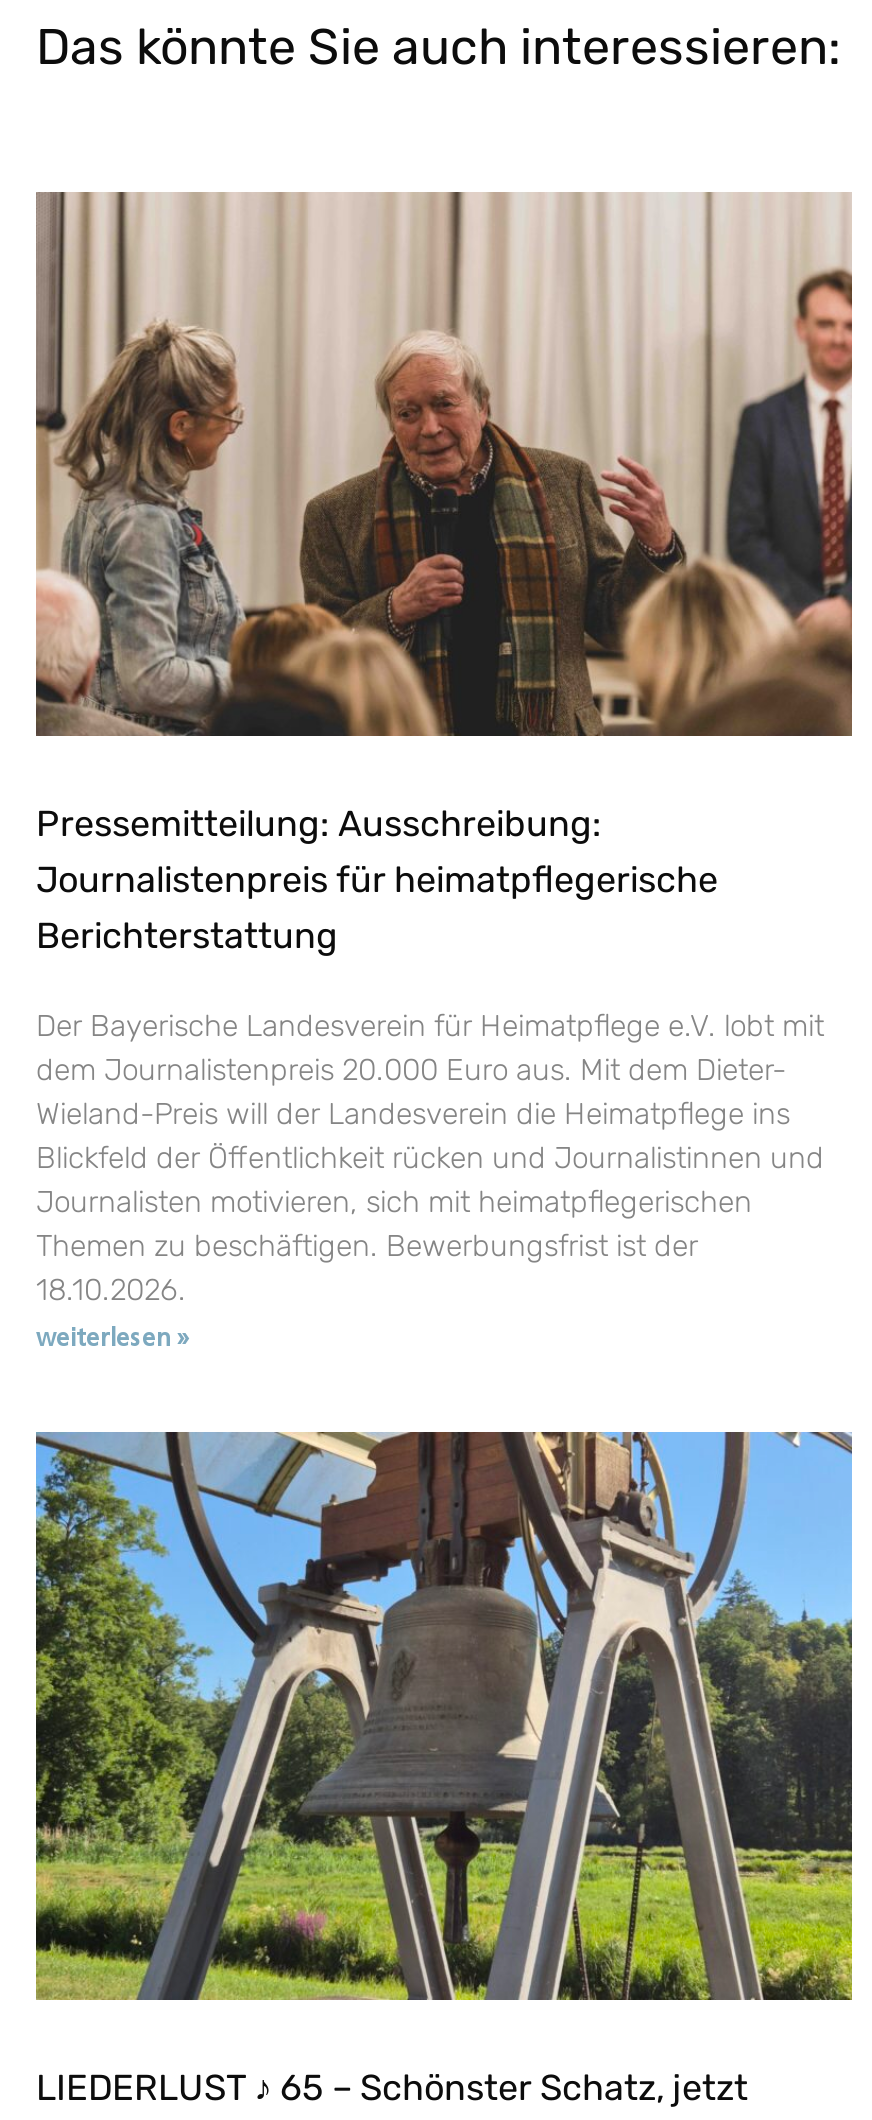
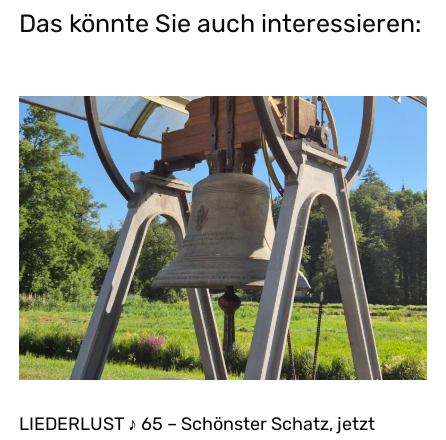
- [image]
- Pressemitteilung: Ausschreibung:
- Journalistenpreis für heimatpflegerische
- Berichterstattung
- Der Bayerische Landesverein für Heimatpflege e.V. lobt mit
- dem Journalistenpreis 20.000 Euro aus. Mit dem Dieter-
- Wieland-Preis will der Landesverein die Heimatpflege ins
- Blickfeld der Öffentlichkeit rücken und Journalistinnen und
- Journalisten motivieren, sich mit heimatpflegerischen
- Themen zu beschäftigen. Bewerbungsfrist ist der
- 18.10.2026.
- weiterlesen »
